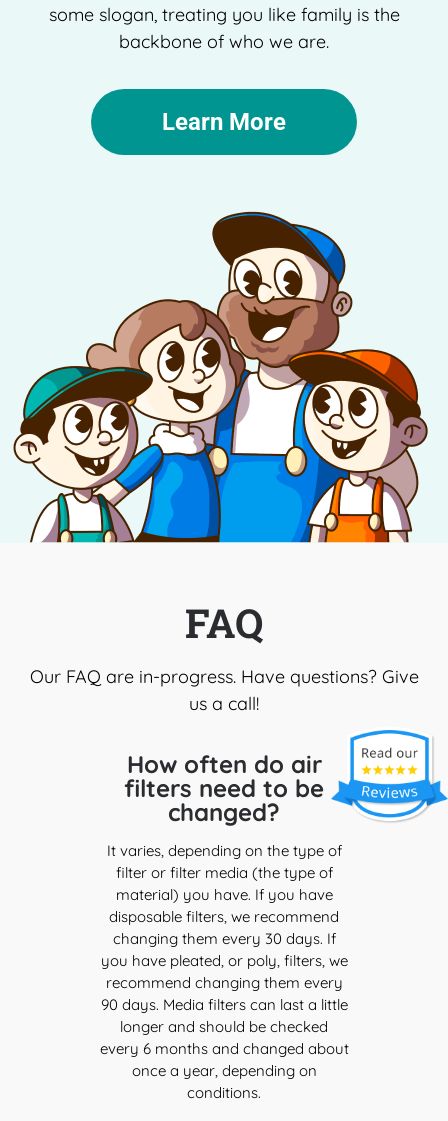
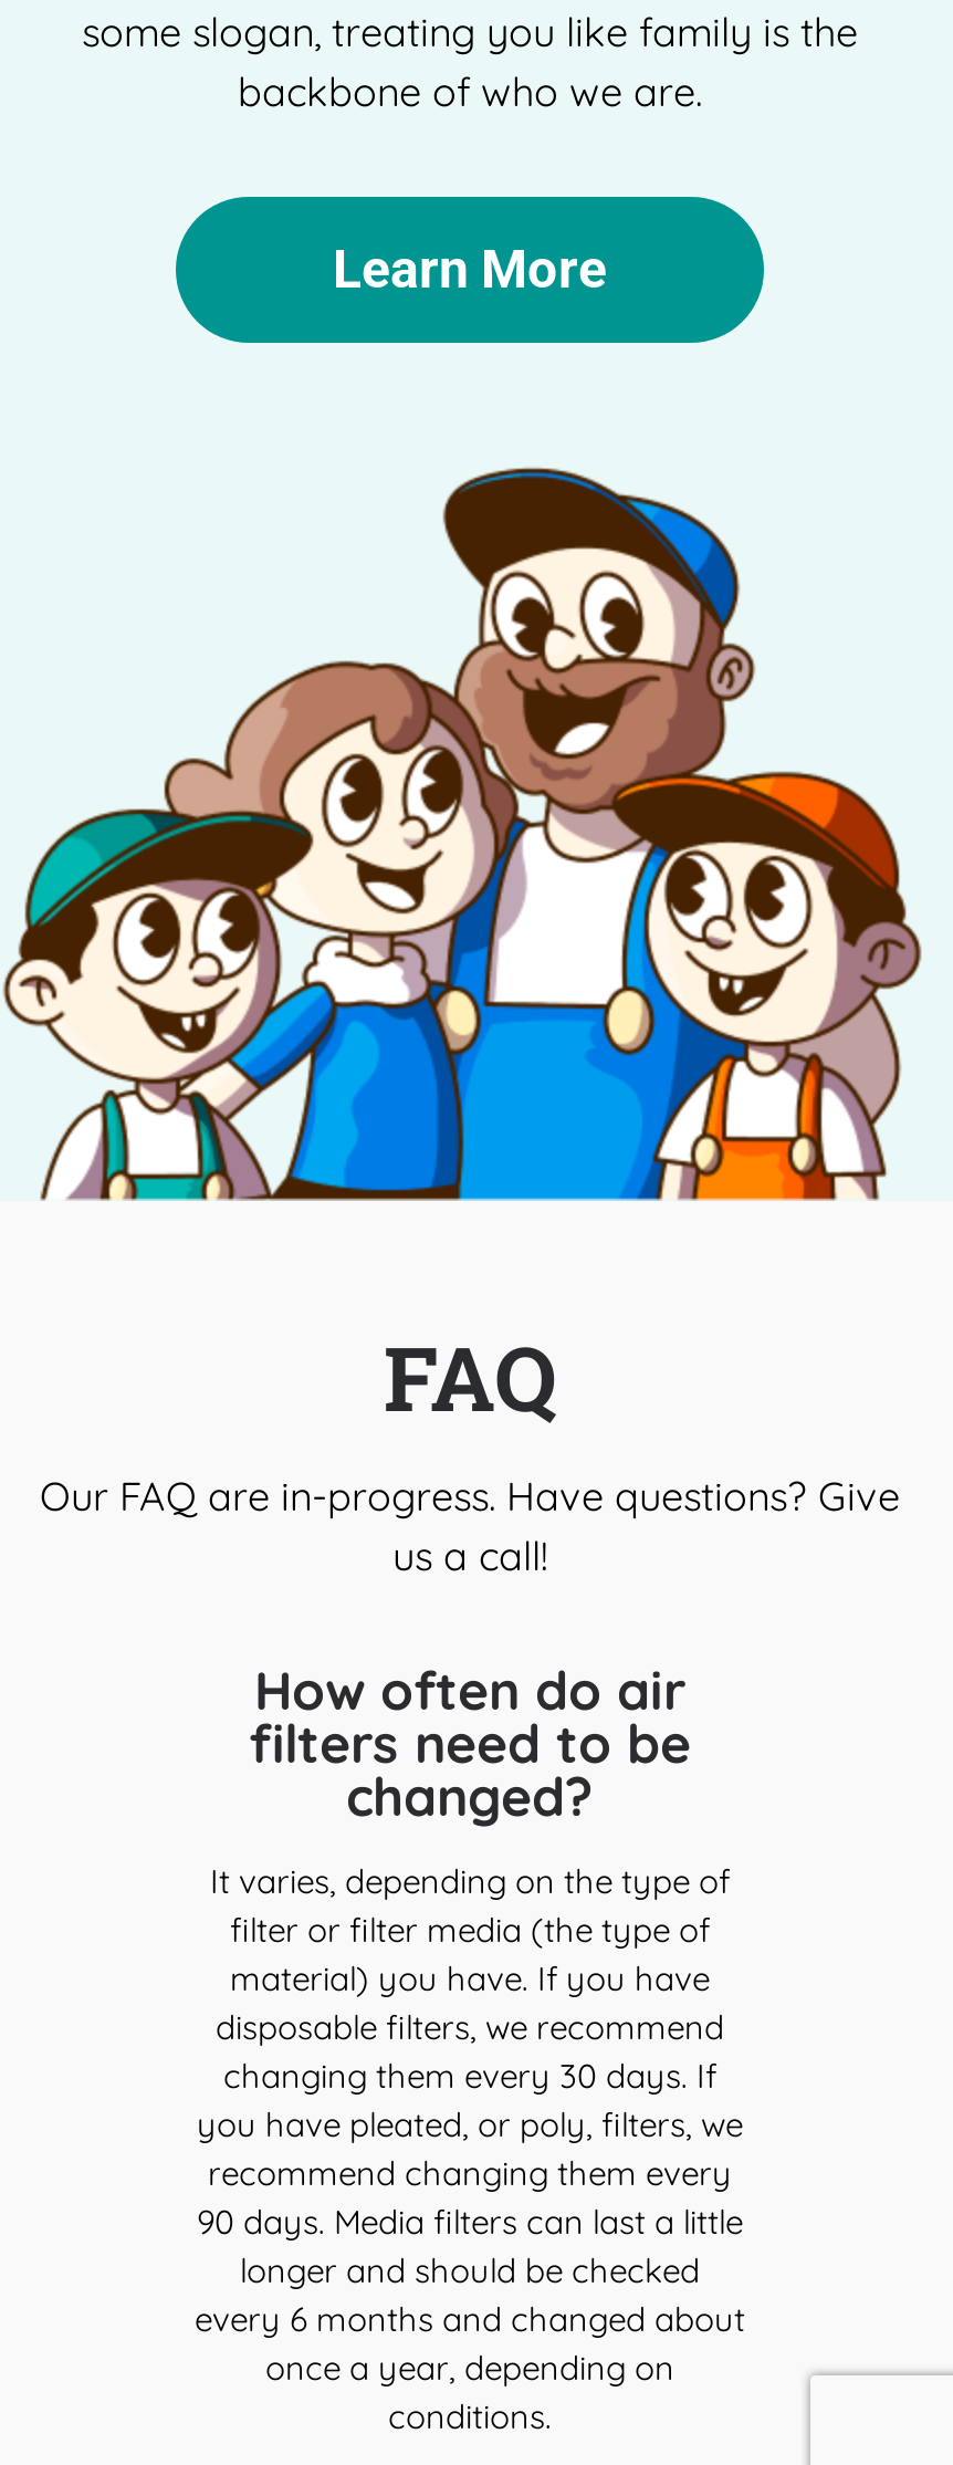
- [image]
